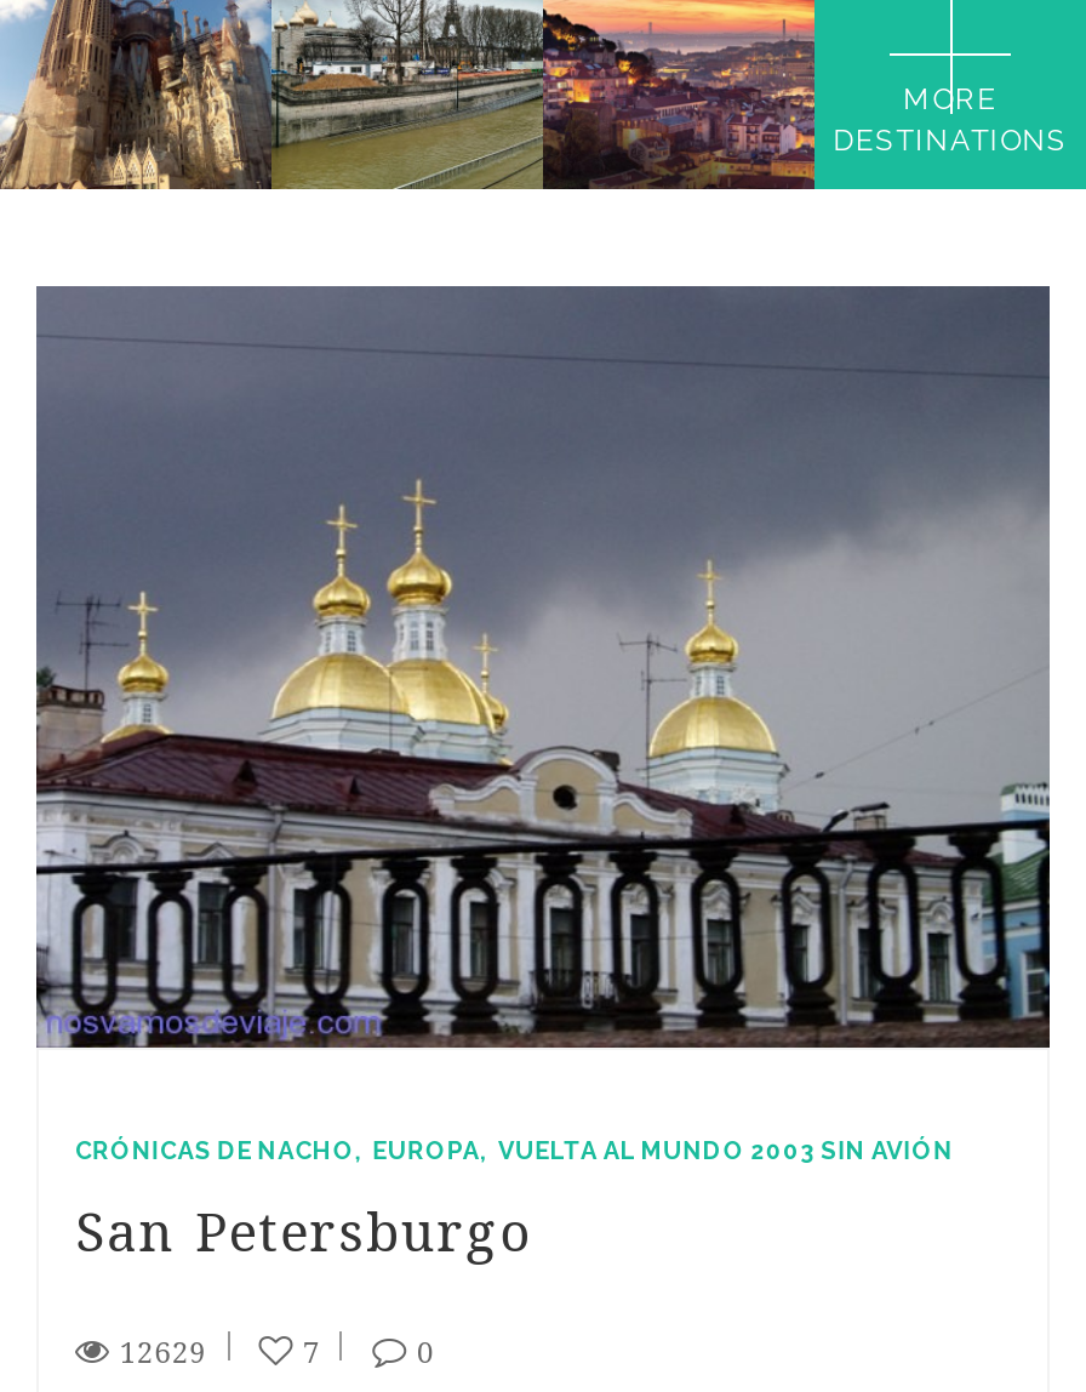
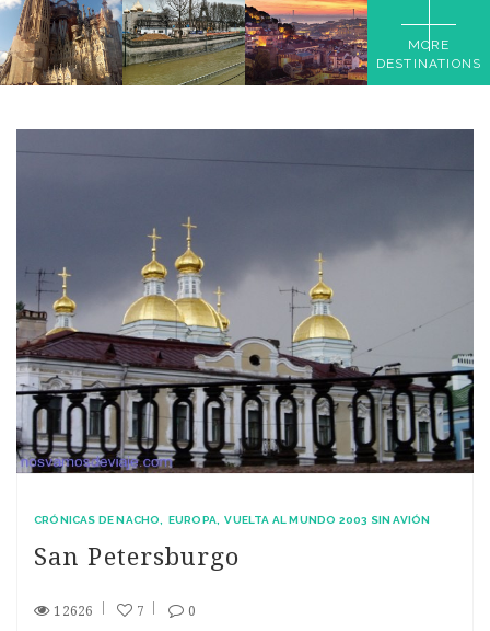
- 12629
+ 12626
